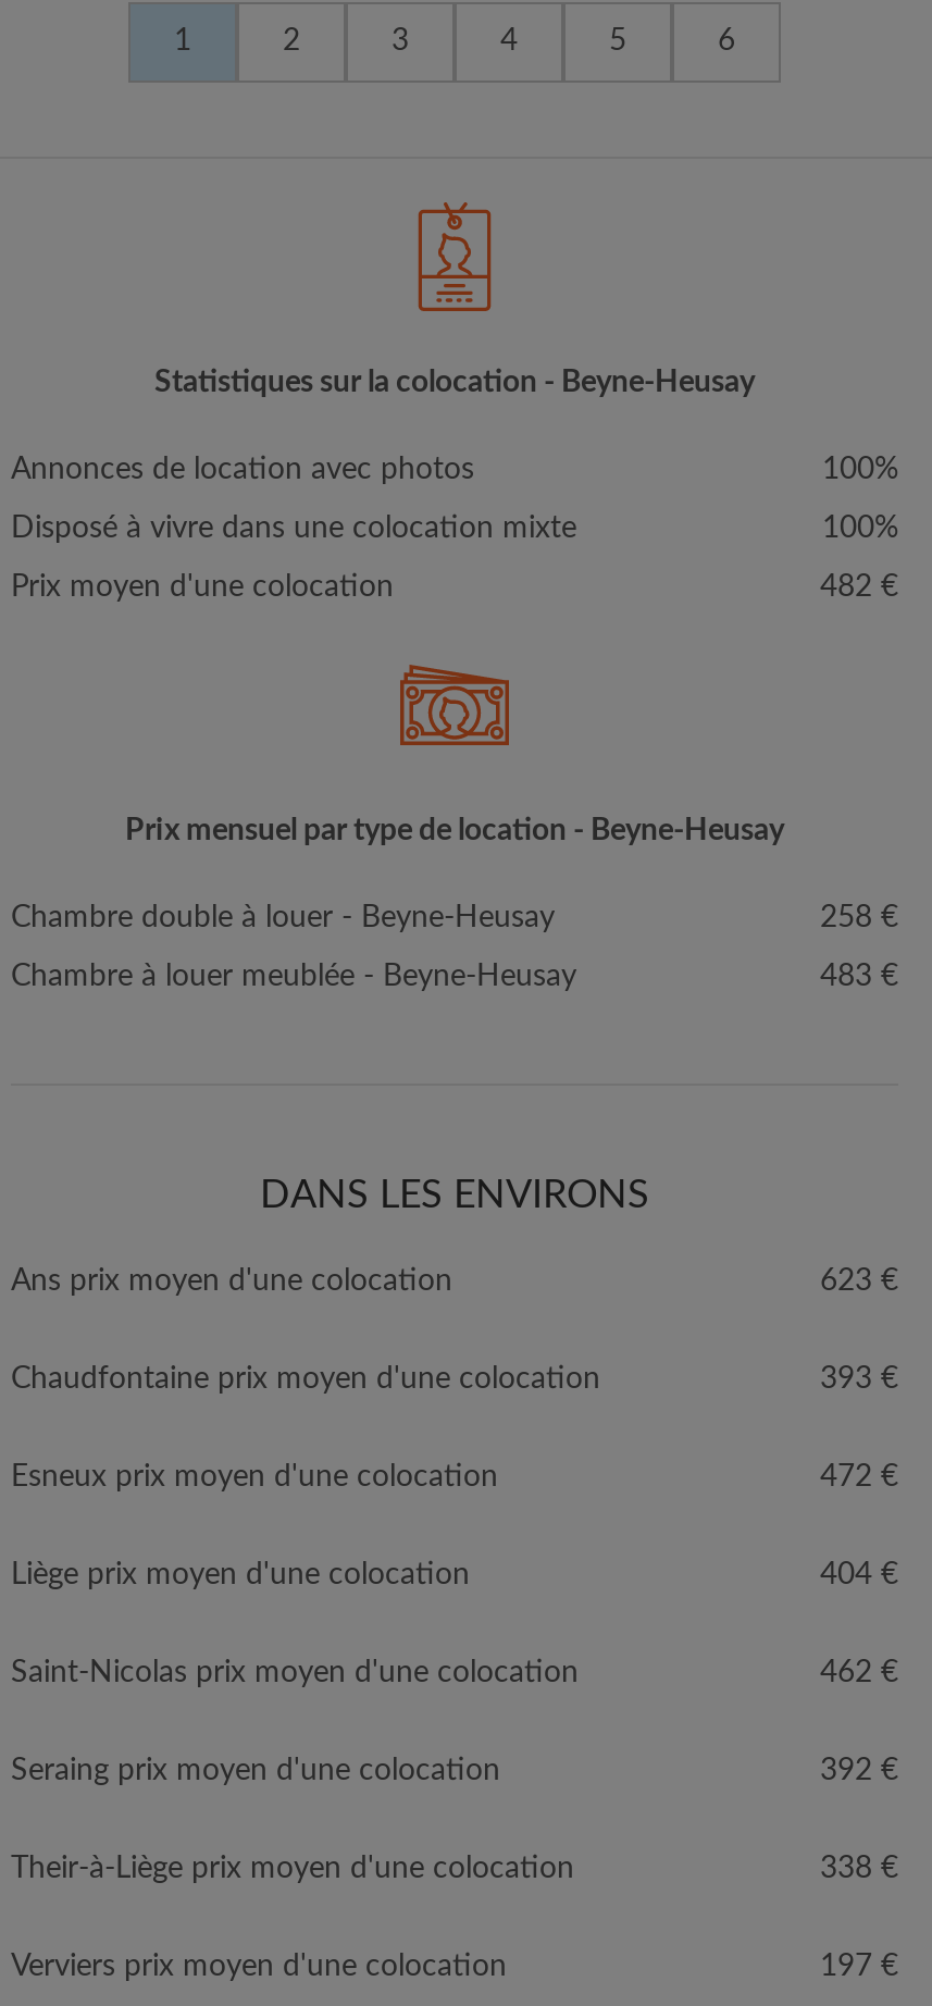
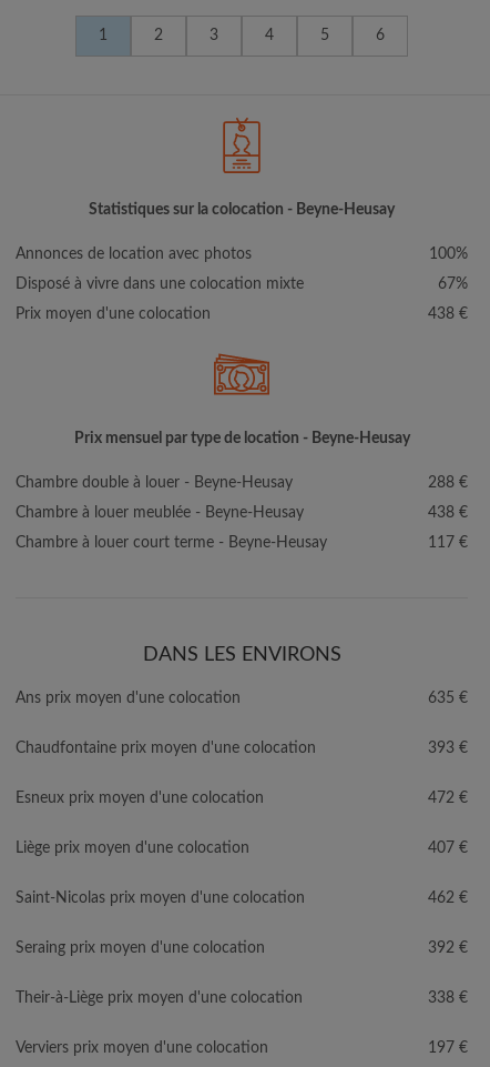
- 100%
+ 67%

- 482 €
+ 438 €

- 258 €
+ 288 €

- 483 €
+ 438 €
+ Chambre à louer court terme - Beyne-Heusay
+ 117 €

- 623 €
+ 635 €

- 404 €
+ 407 €
